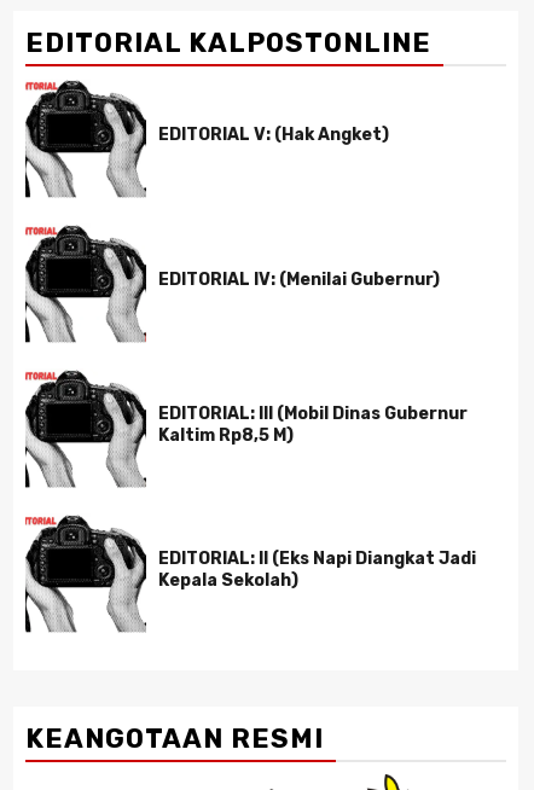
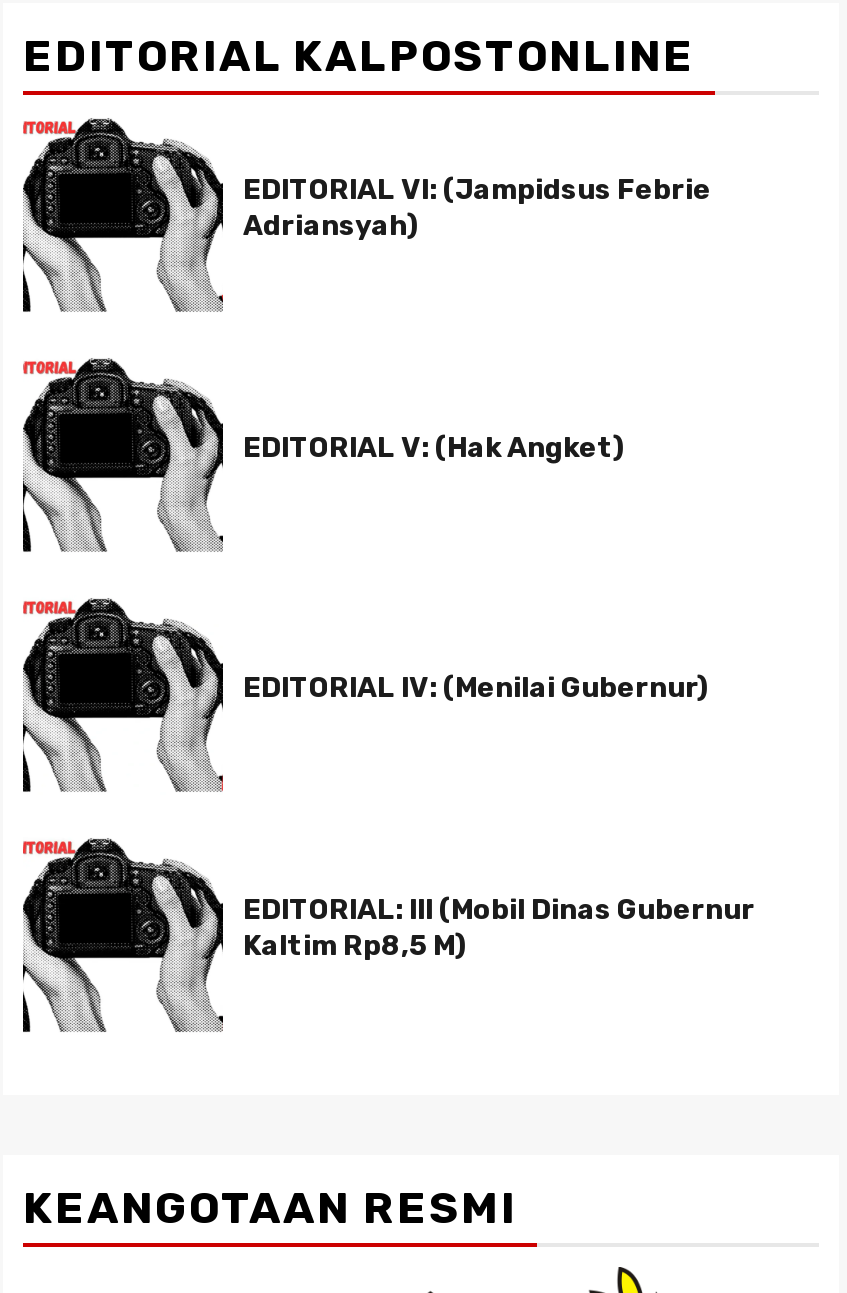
+ EDITORIAL VI: (Jampidsus Febrie
+ Adriansyah)

moved down: [image] | EDITORIAL V: (Hak Angket) | EDITORIAL IV: (Menilai Gubernur) | EDITORIAL: III (Mobil Dinas Gubernur | Kaltim Rp8,5 M)

- EDITORIAL: II (Eks Napi Diangkat Jadi
- Kepala Sekolah)
